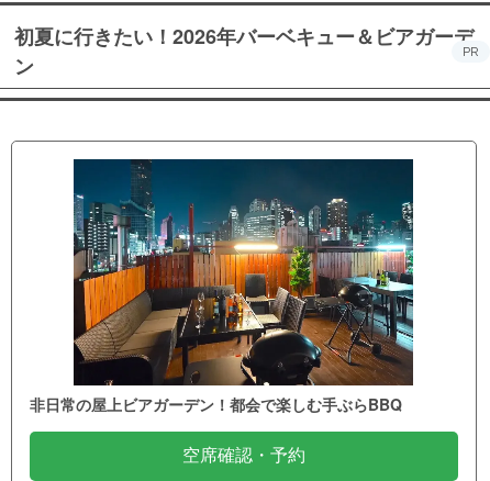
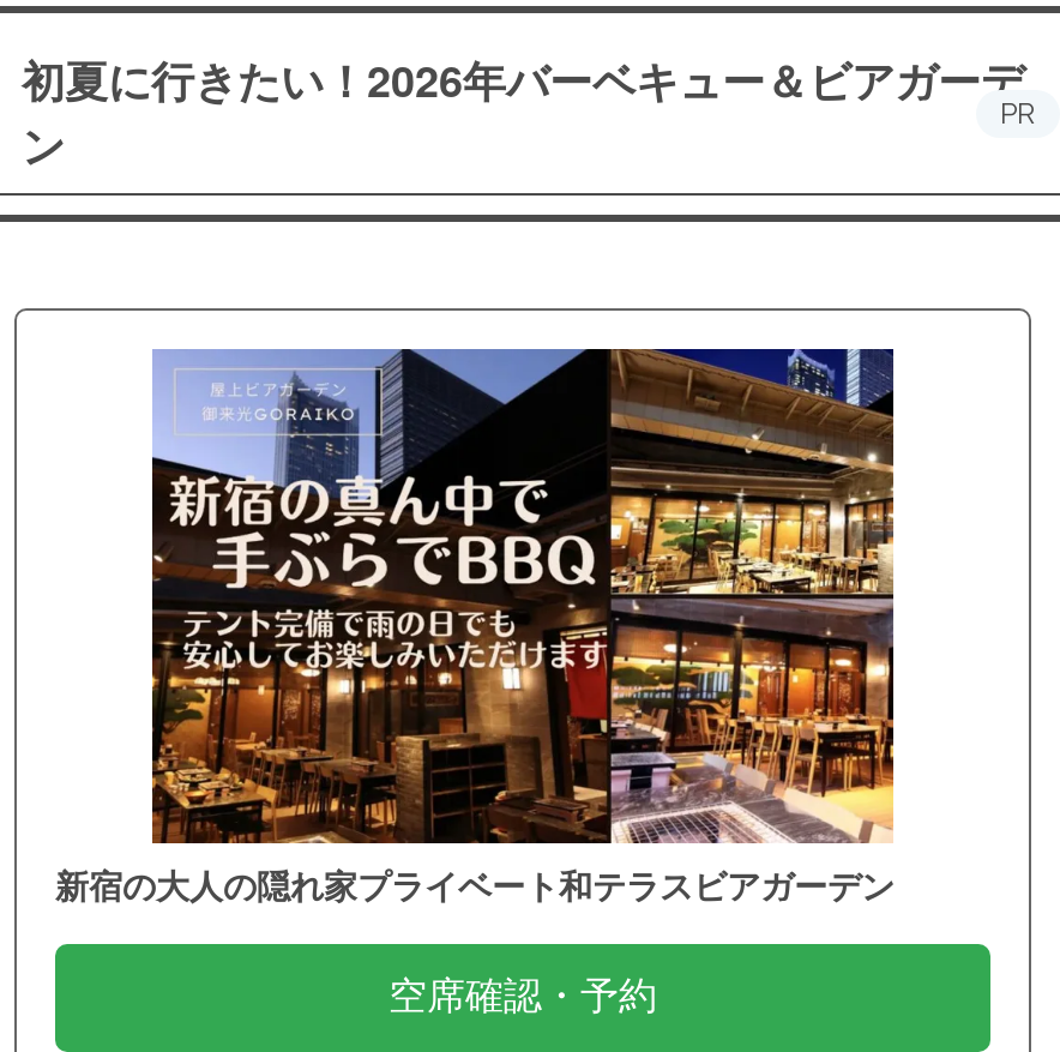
- [image]
- 非日常の屋上ビアガーデン！都会で楽しむ手ぶらBBQ
+ [image]
+ 新宿の大人の隠れ家プライベート和テラスビアガーデン
